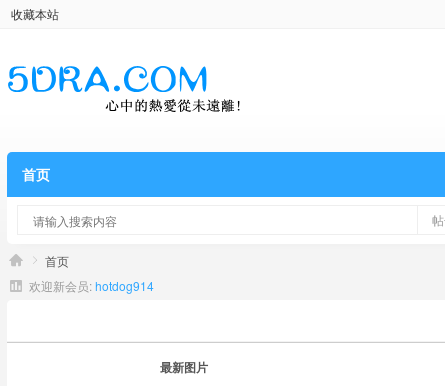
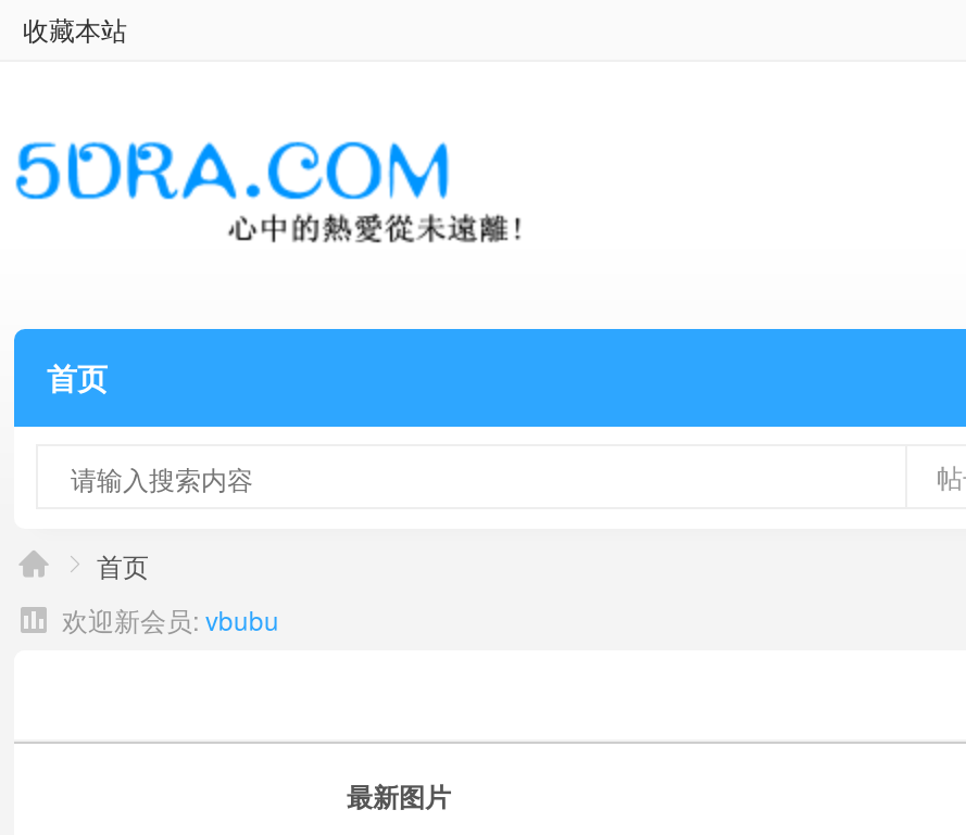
- 欢迎新会员: hotdog914
+ 欢迎新会员: vbubu
